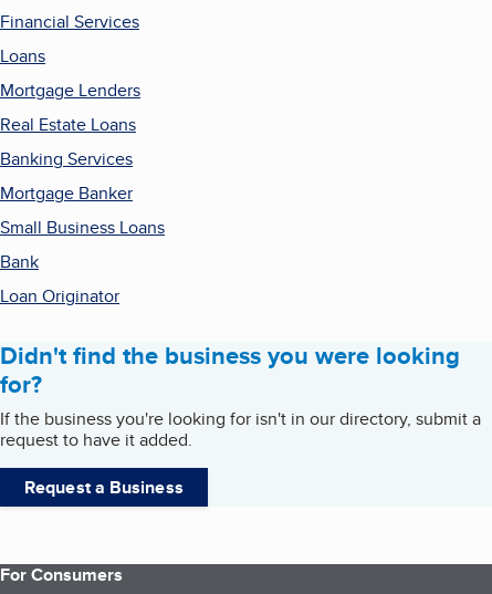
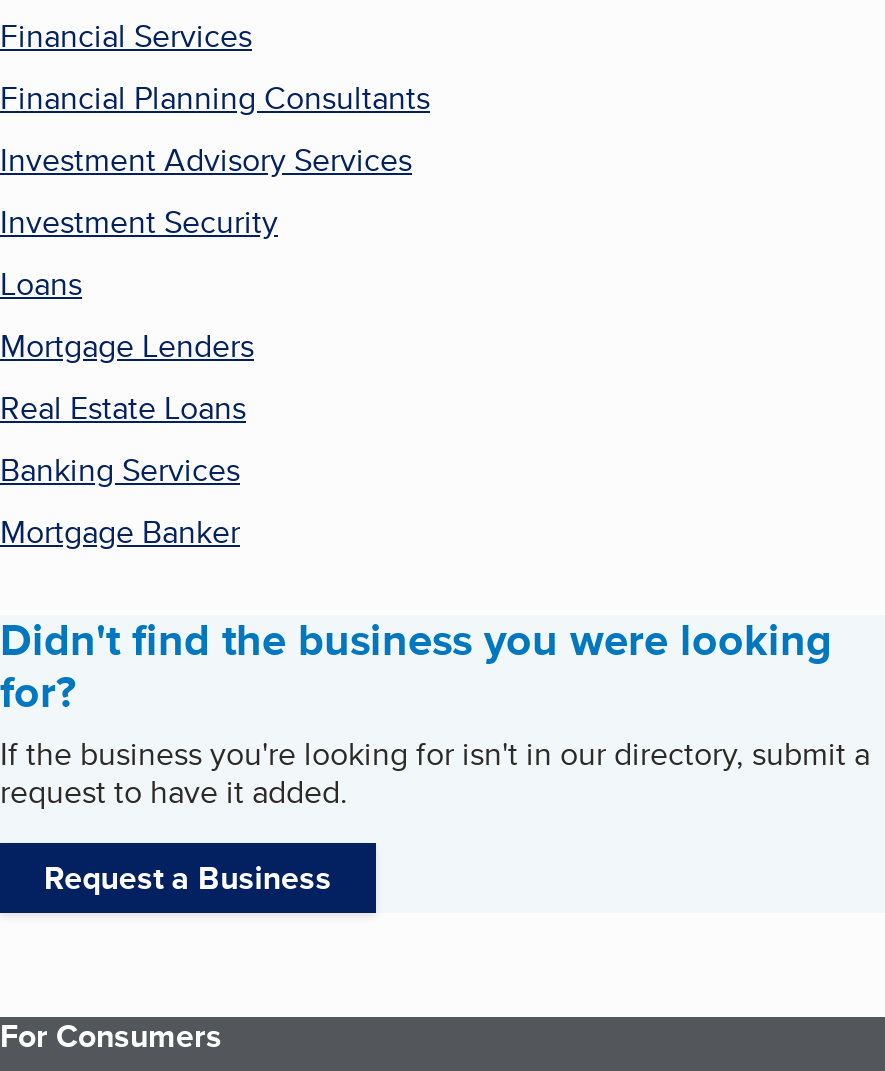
+ Financial Planning Consultants
+ Investment Advisory Services
+ Investment Security

moved down: Loans | Mortgage Lenders | Real Estate Loans | Banking Services | Mortgage Banker

- Small Business Loans
- Bank
- Loan Originator
